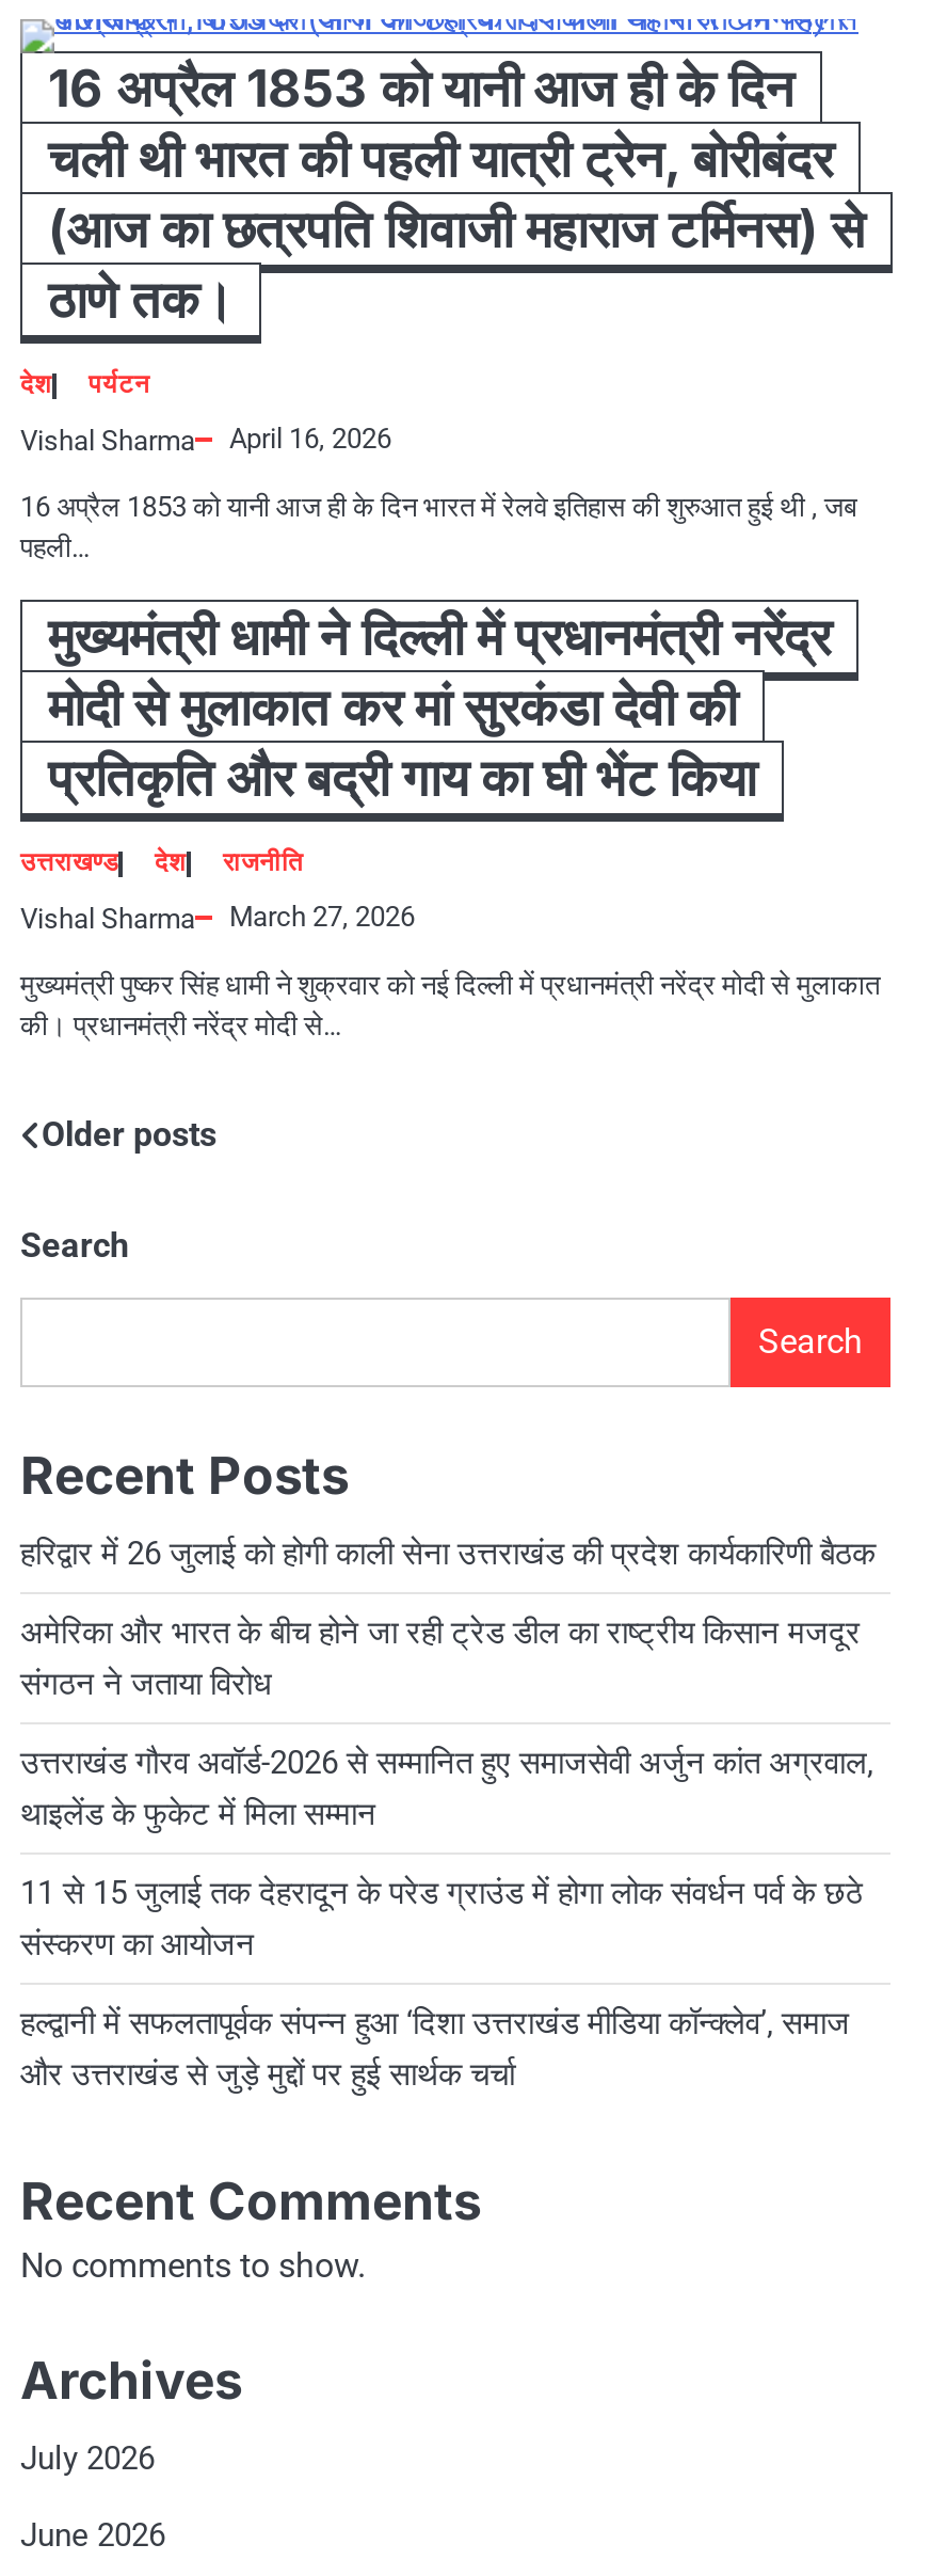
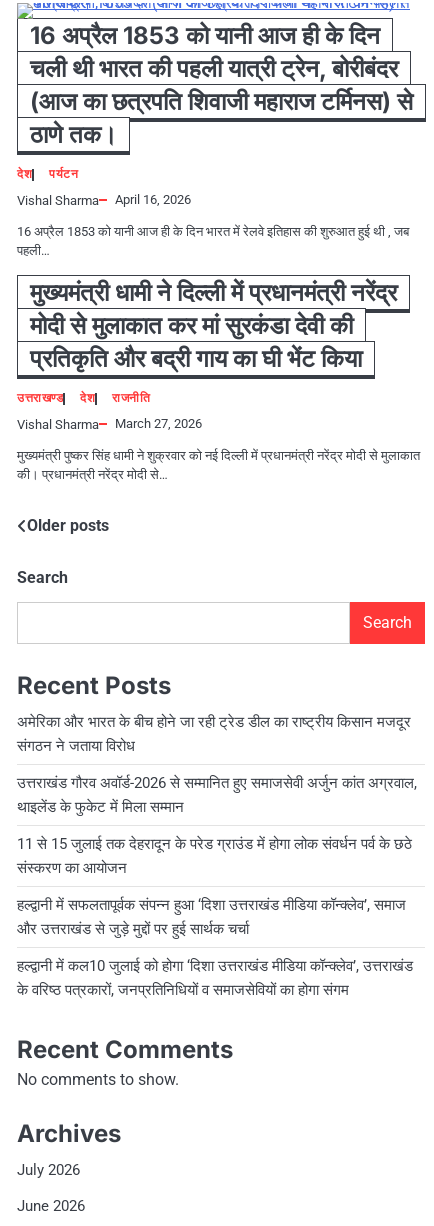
- हरिद्वार में 26 जुलाई को होगी काली सेना उत्तराखंड की प्रदेश कार्यकारिणी बैठक

moved up: अमेरिका और भारत के बीच होने जा रही ट्रेड डील का राष्ट्रीय किसान मजदूर | संगठन ने जताया विरोध | उत्तराखंड गौरव अवॉर्ड-2026 से सम्मानित हुए समाजसेवी अर्जुन कांत अग्रवाल, | थाइलेंड के फुकेट में मिला सम्मान | 11 से 15 जुलाई तक देहरादून के परेड ग्राउंड में होगा लोक संवर्धन पर्व के छठे | संस्करण का आयोजन | हल्द्वानी में सफलतापूर्वक संपन्न हुआ ‘दिशा उत्तराखंड मीडिया कॉन्क्लेव’, समाज | और उत्तराखंड से जुड़े मुद्दों पर हुई सार्थक चर्चा

+ हल्द्वानी में कल10 जुलाई को होगा ‘दिशा उत्तराखंड मीडिया कॉन्क्लेव’, उत्तराखंड
+ के वरिष्ठ पत्रकारों, जनप्रतिनिधियों व समाजसेवियों का होगा संगम
